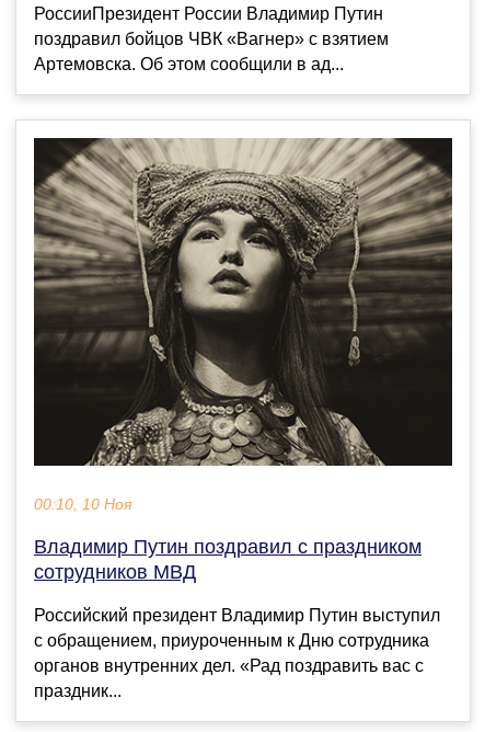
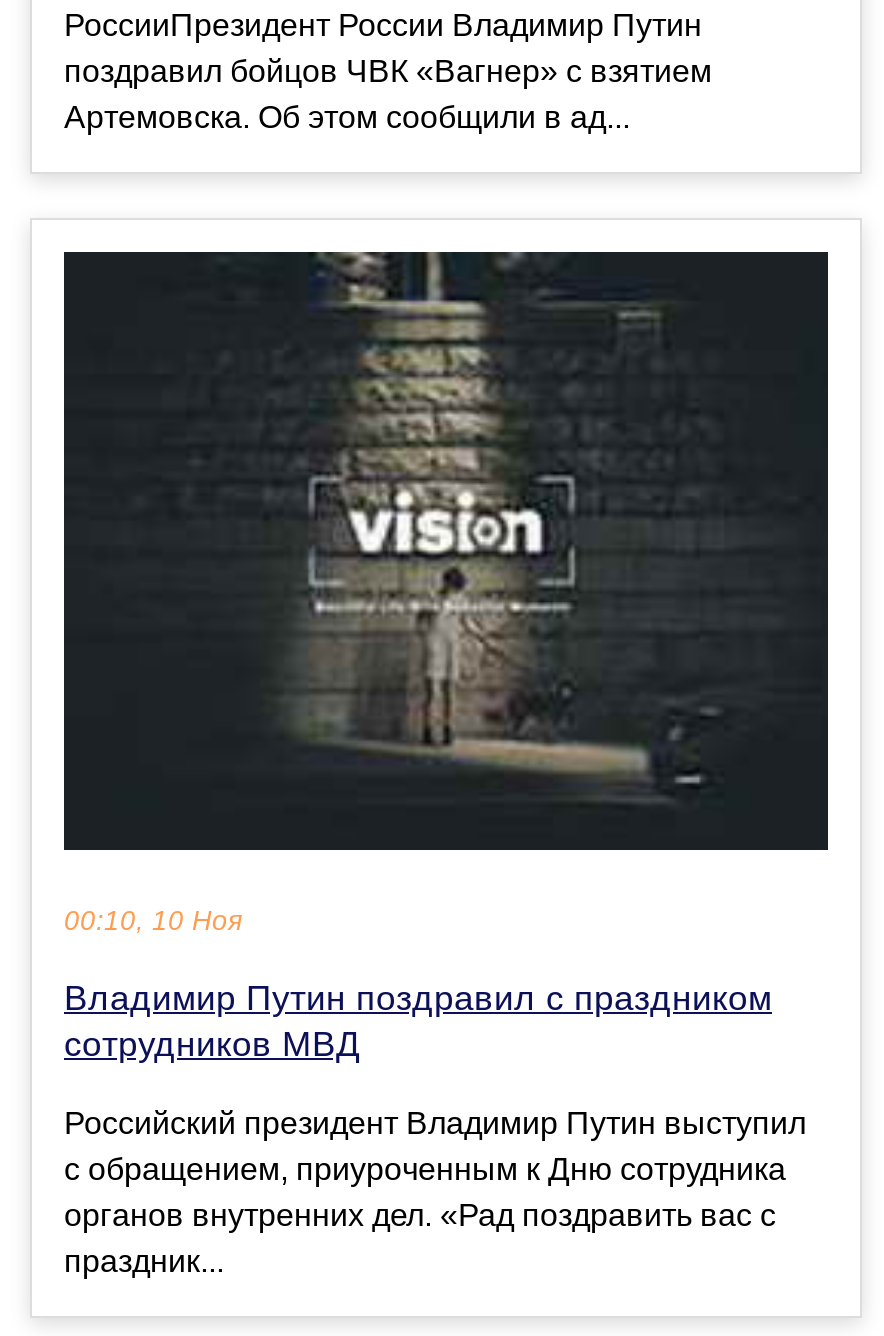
- [image]
+ [image]
